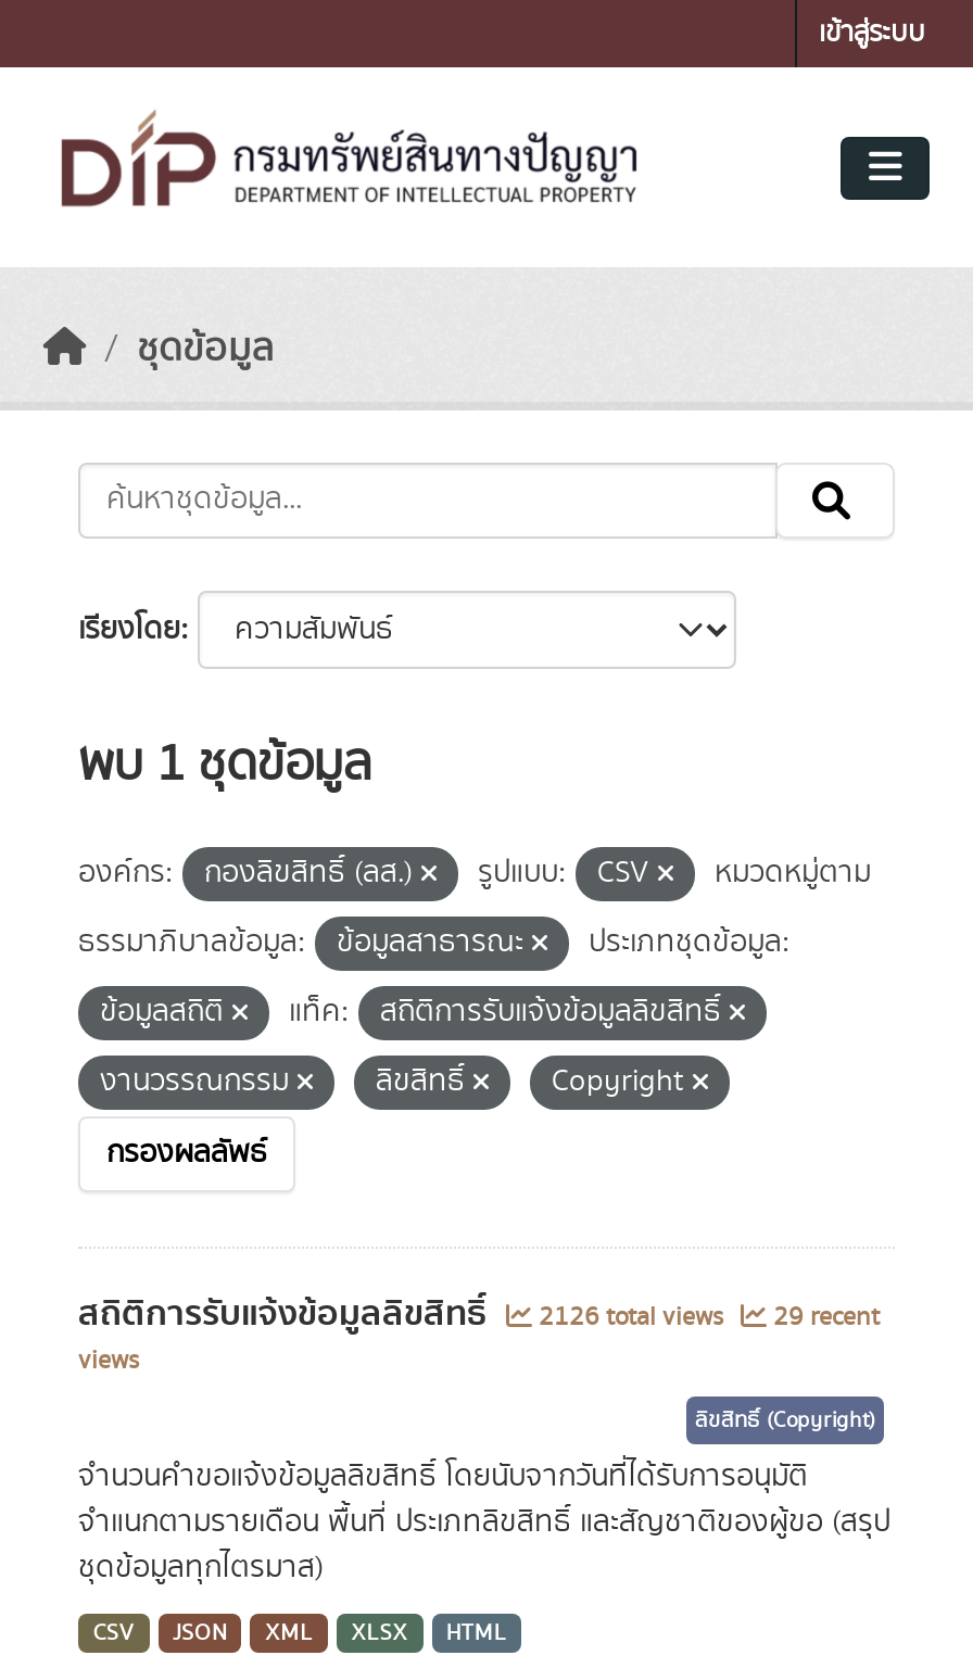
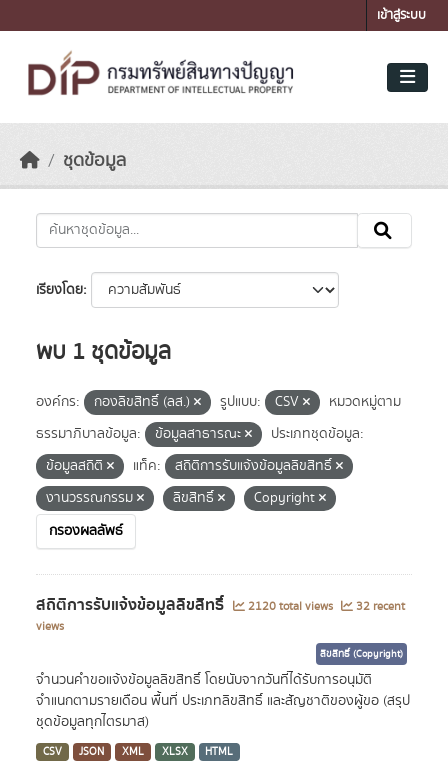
- 2126 total views
+ 2120 total views

- 29 recent
+ 32 recent
